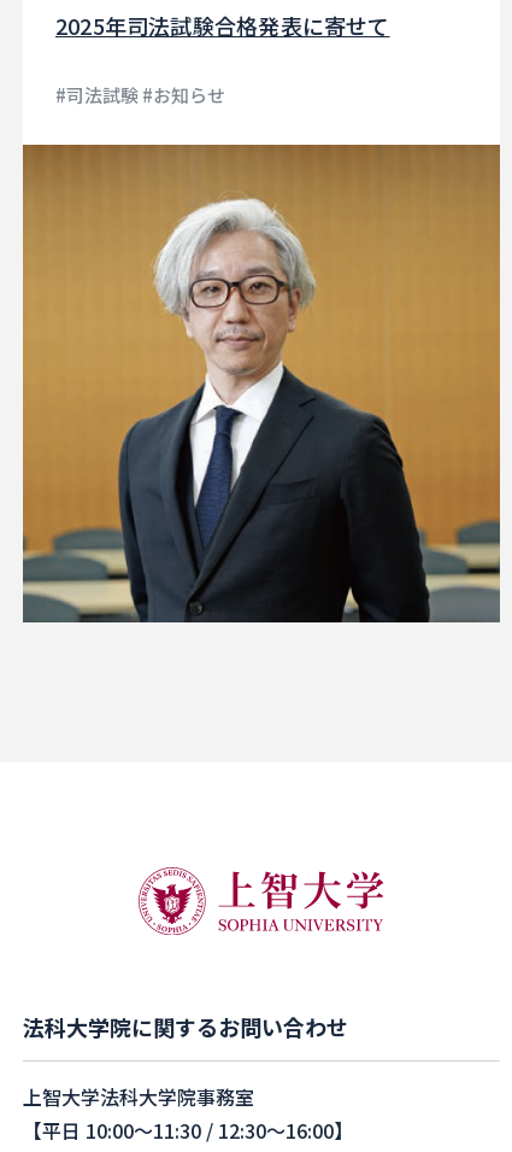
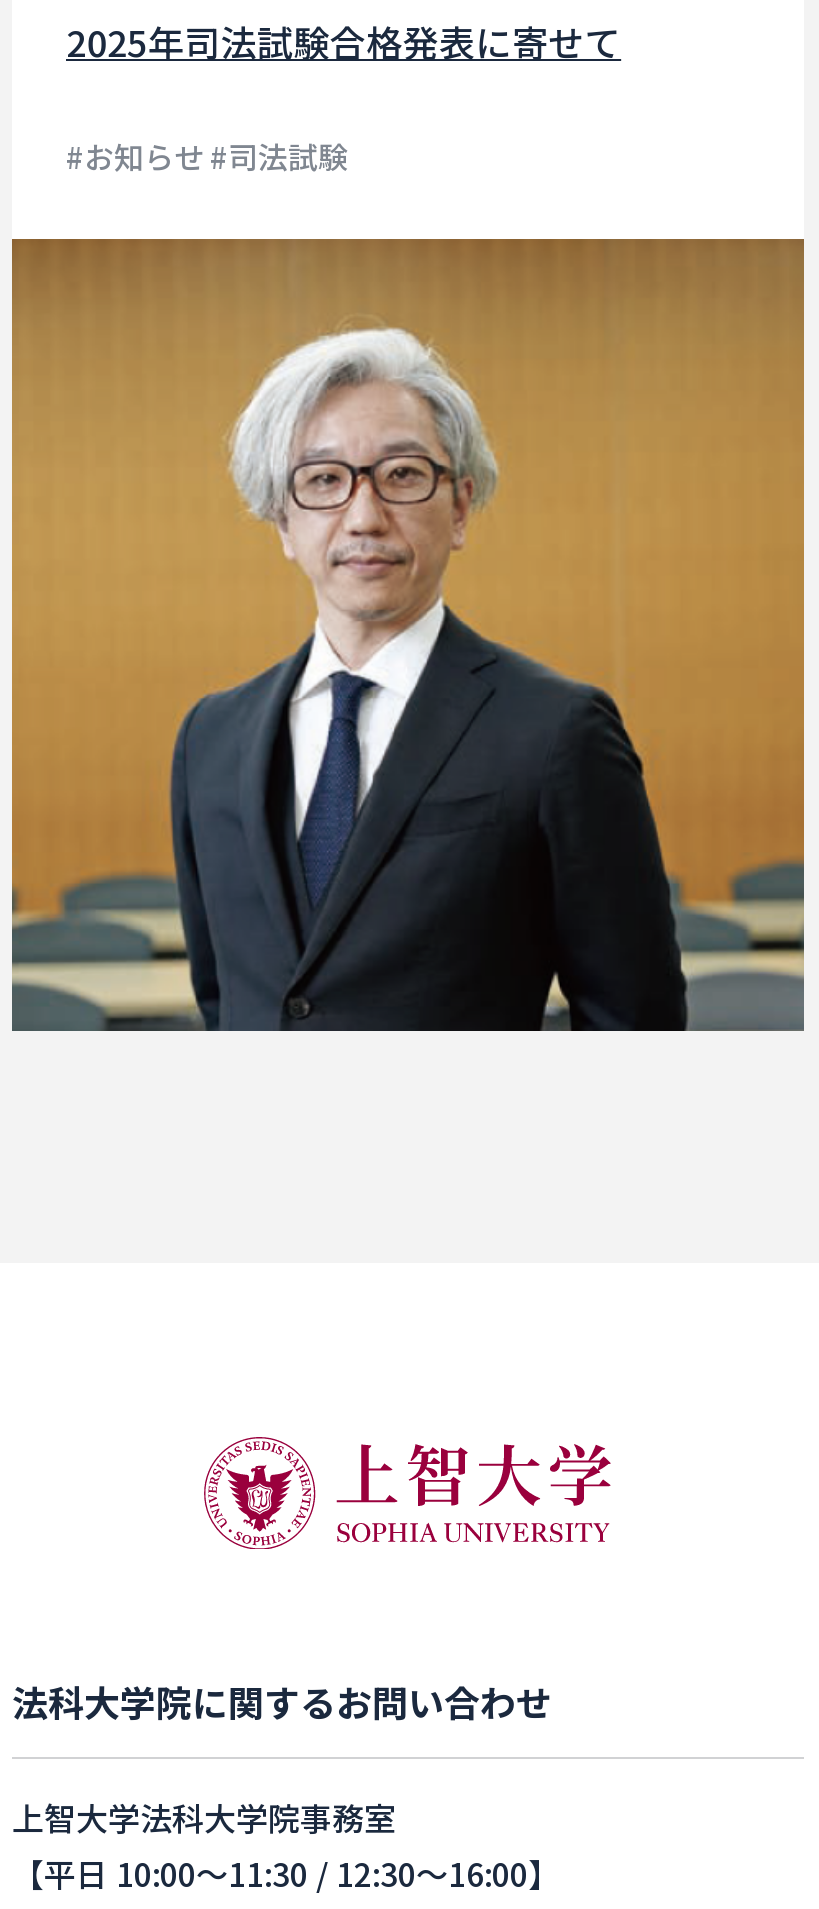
- #司法試験 #お知らせ
+ #お知らせ #司法試験
